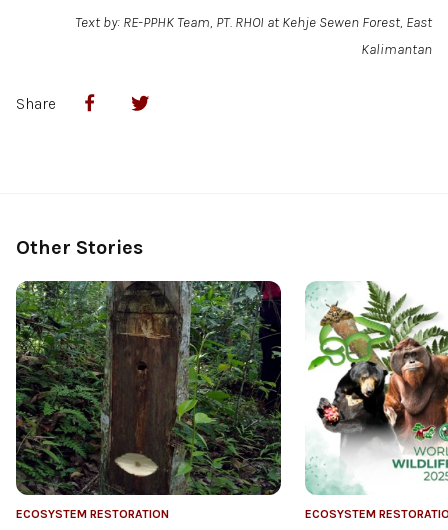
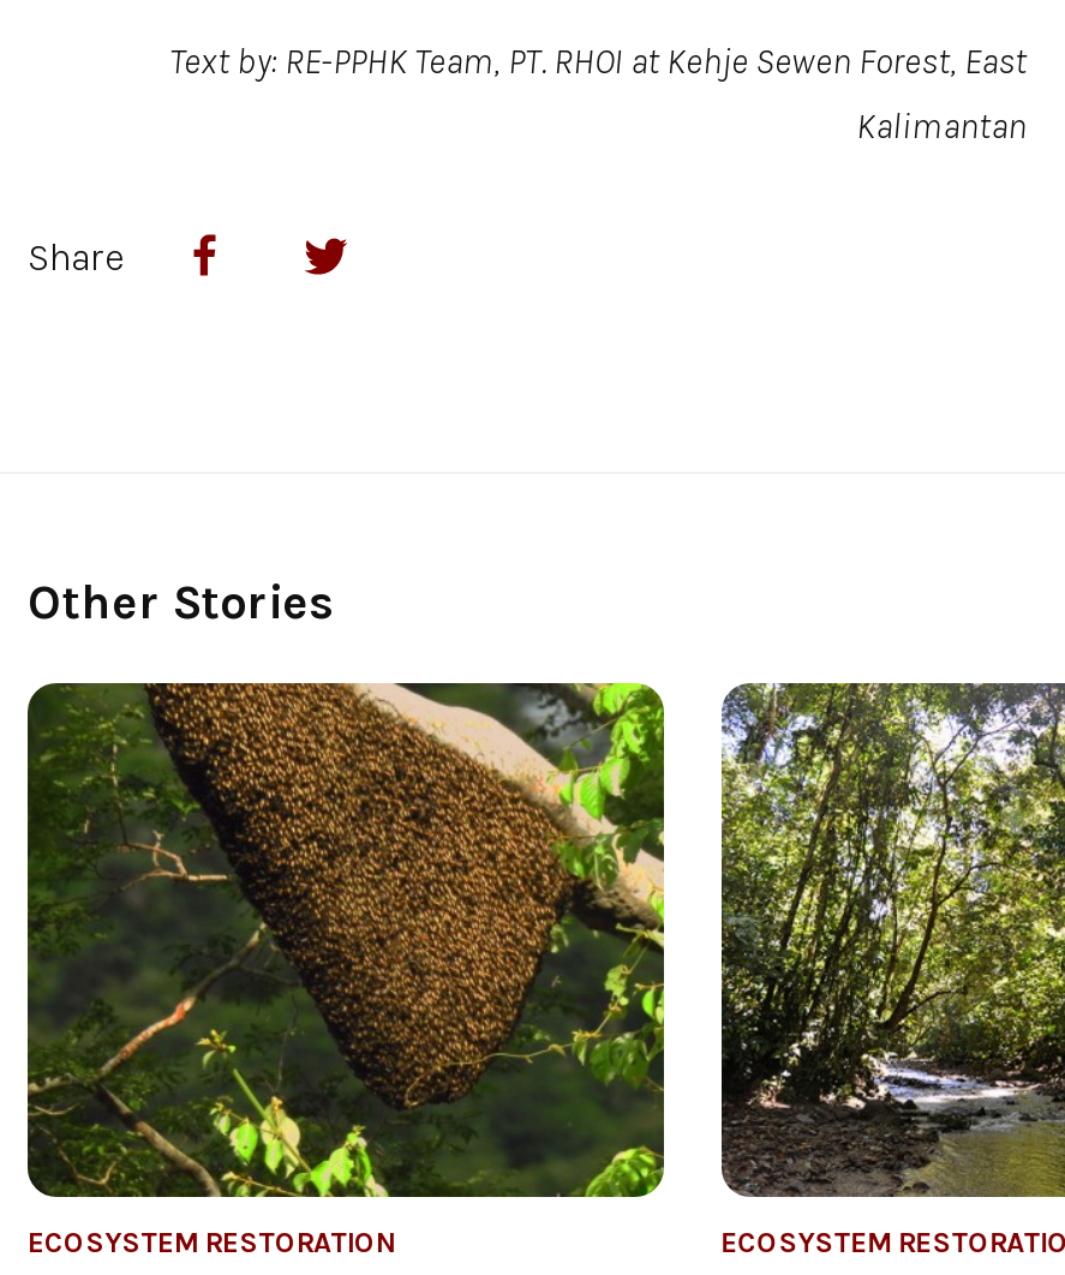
- [image]
+ [image]

- [image]
+ [image]
